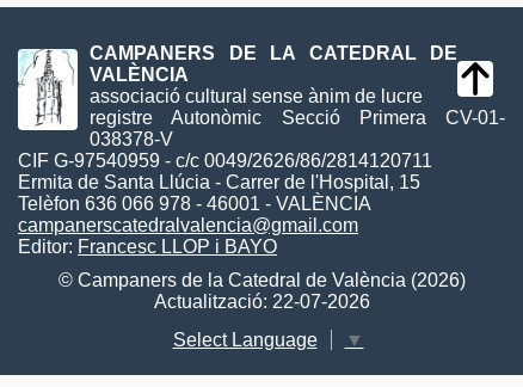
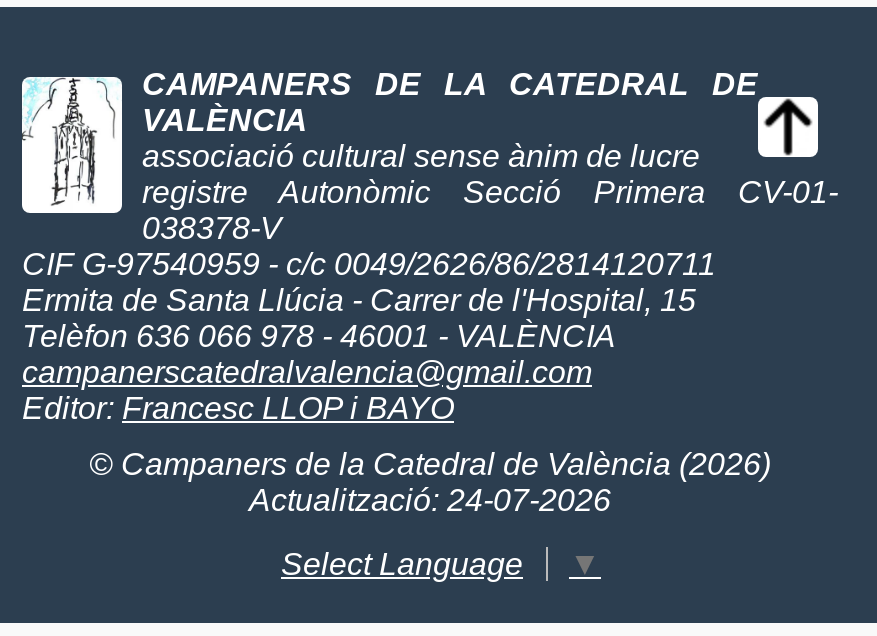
- Actualització: 22-07-2026
+ Actualització: 24-07-2026
